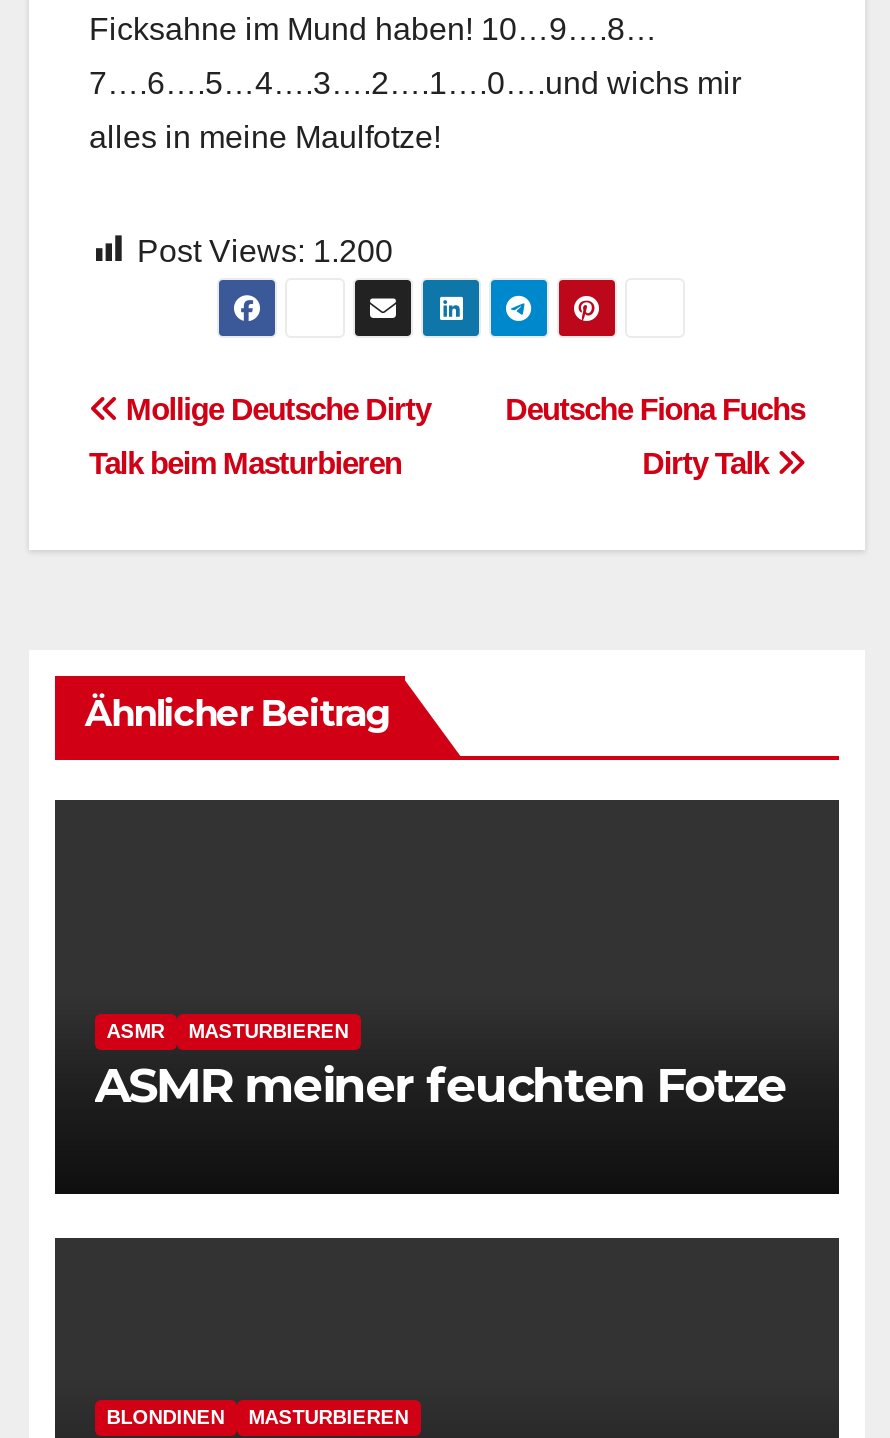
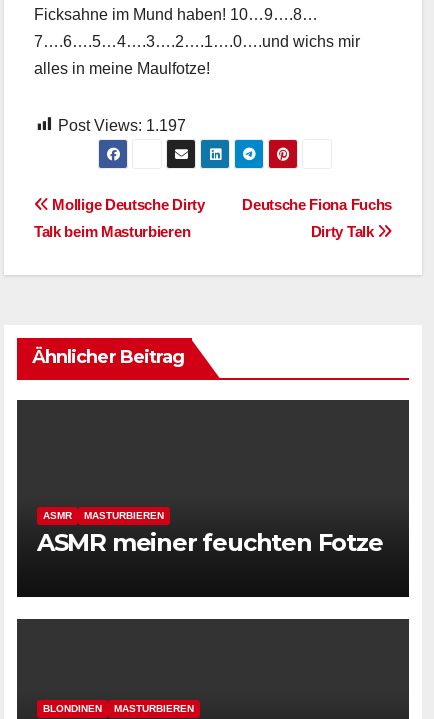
- Post Views: 1.200
+ Post Views: 1.197
